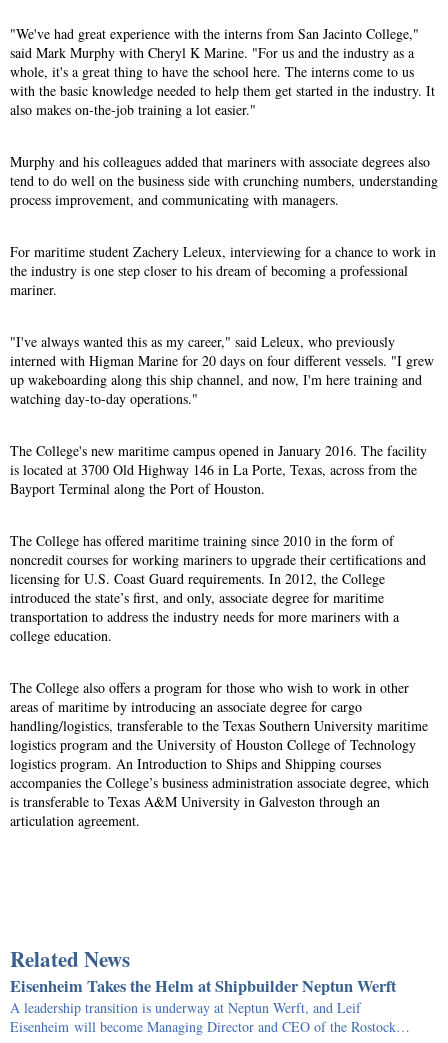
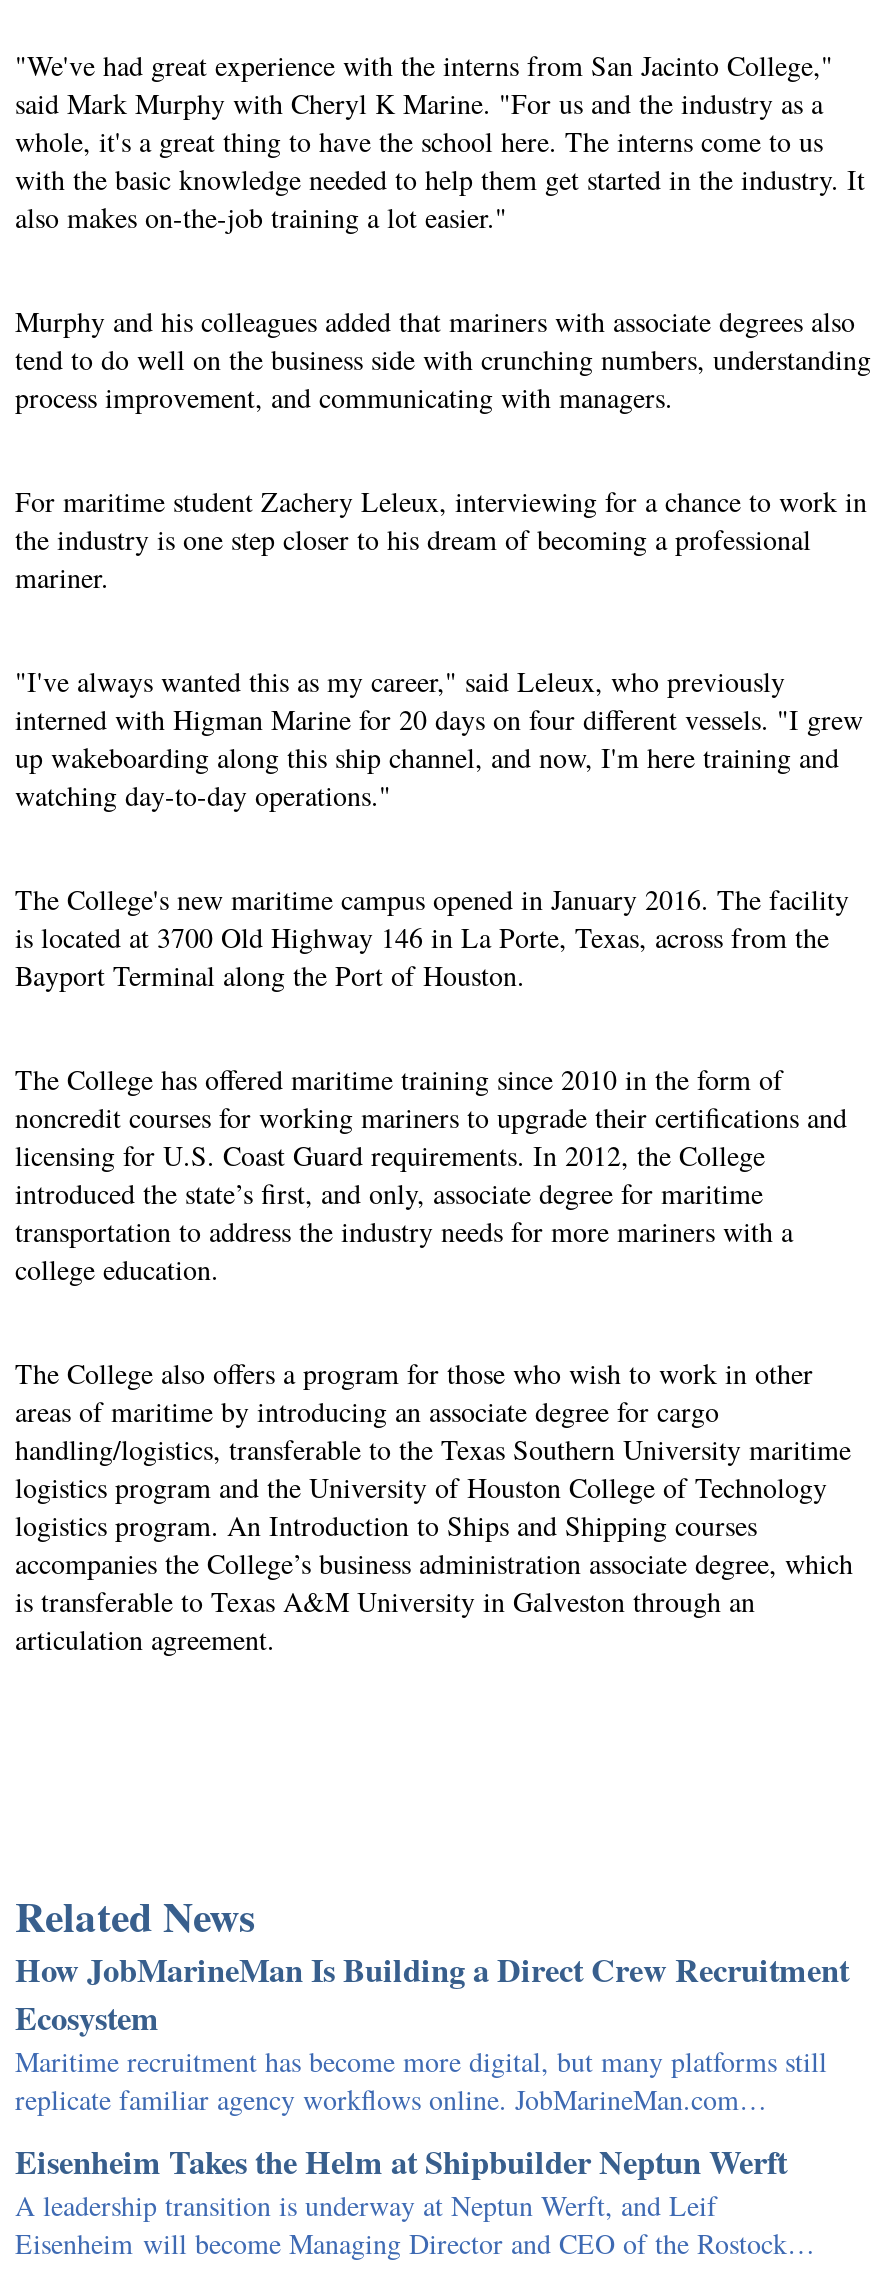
+ How JobMarineMan Is Building a Direct Crew Recruitment
+ Ecosystem
+ Maritime recruitment has become more digital, but many platforms still
+ replicate familiar agency workflows online. JobMarineMan.com…
